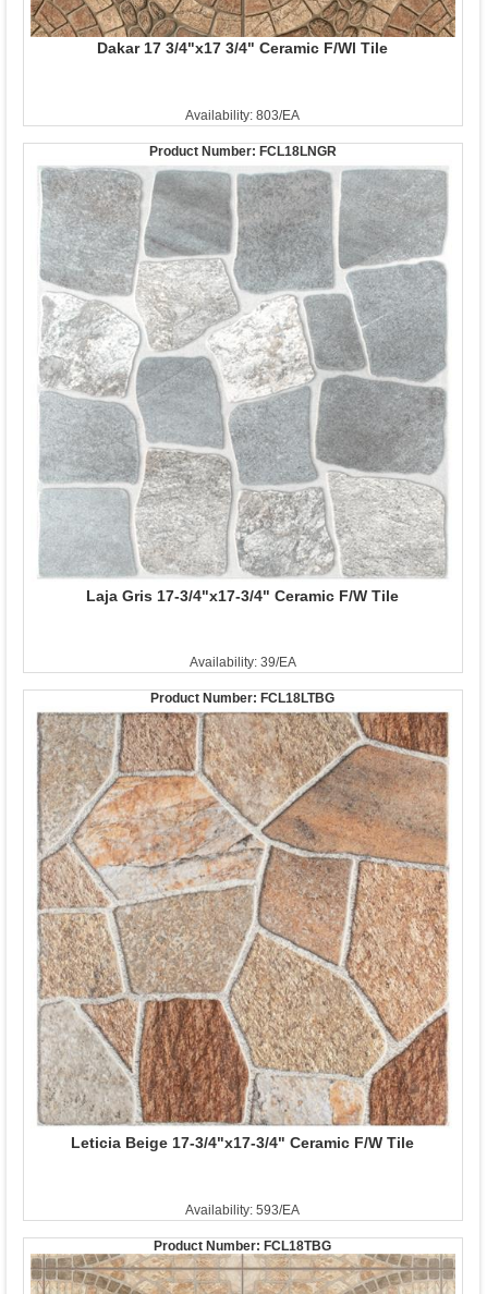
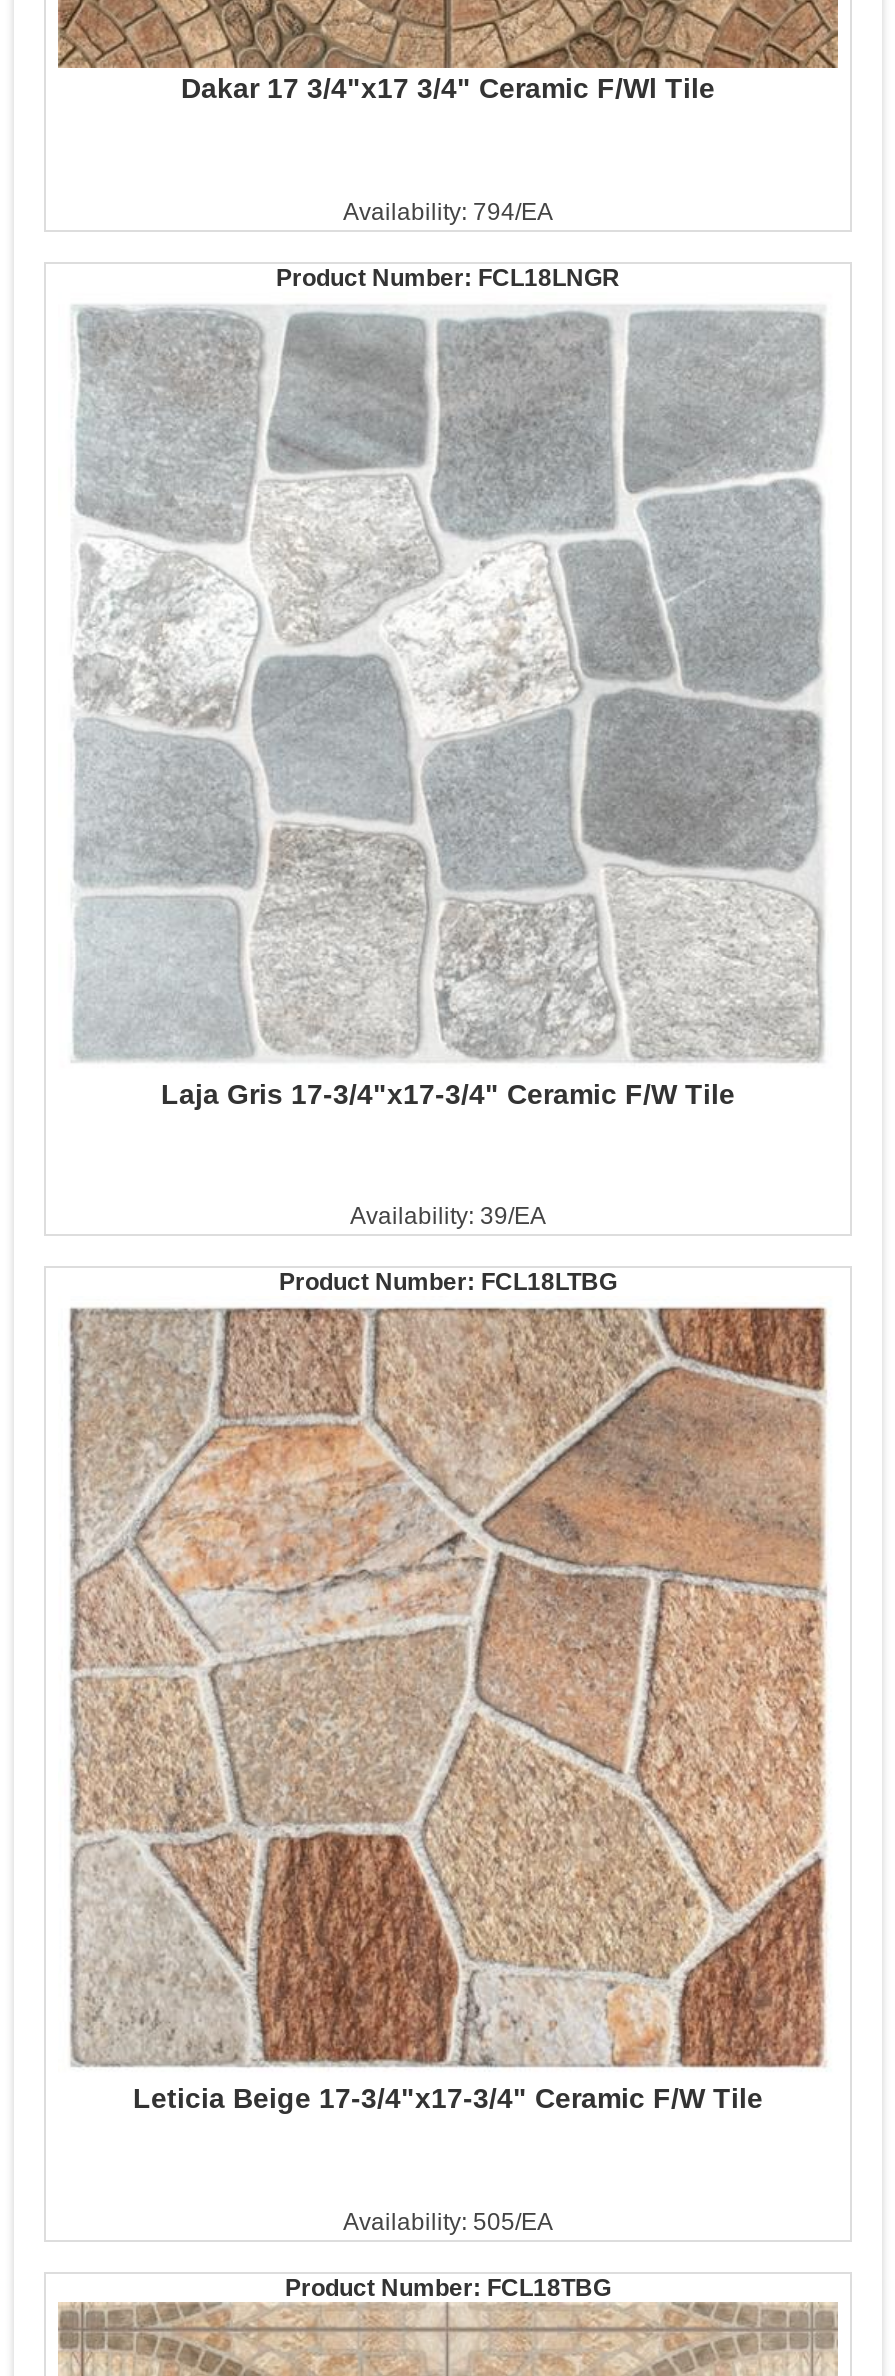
- Availability: 803/EA
+ Availability: 794/EA

- Availability: 593/EA
+ Availability: 505/EA
